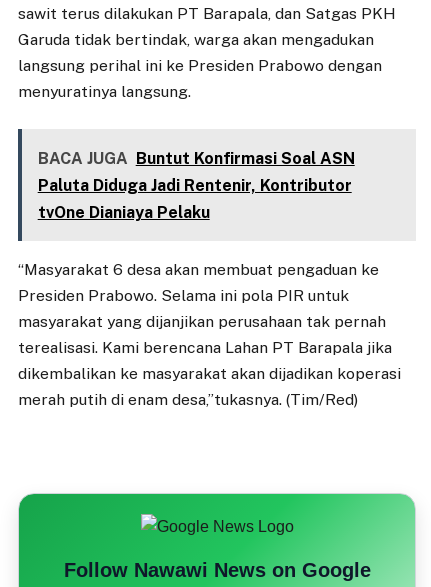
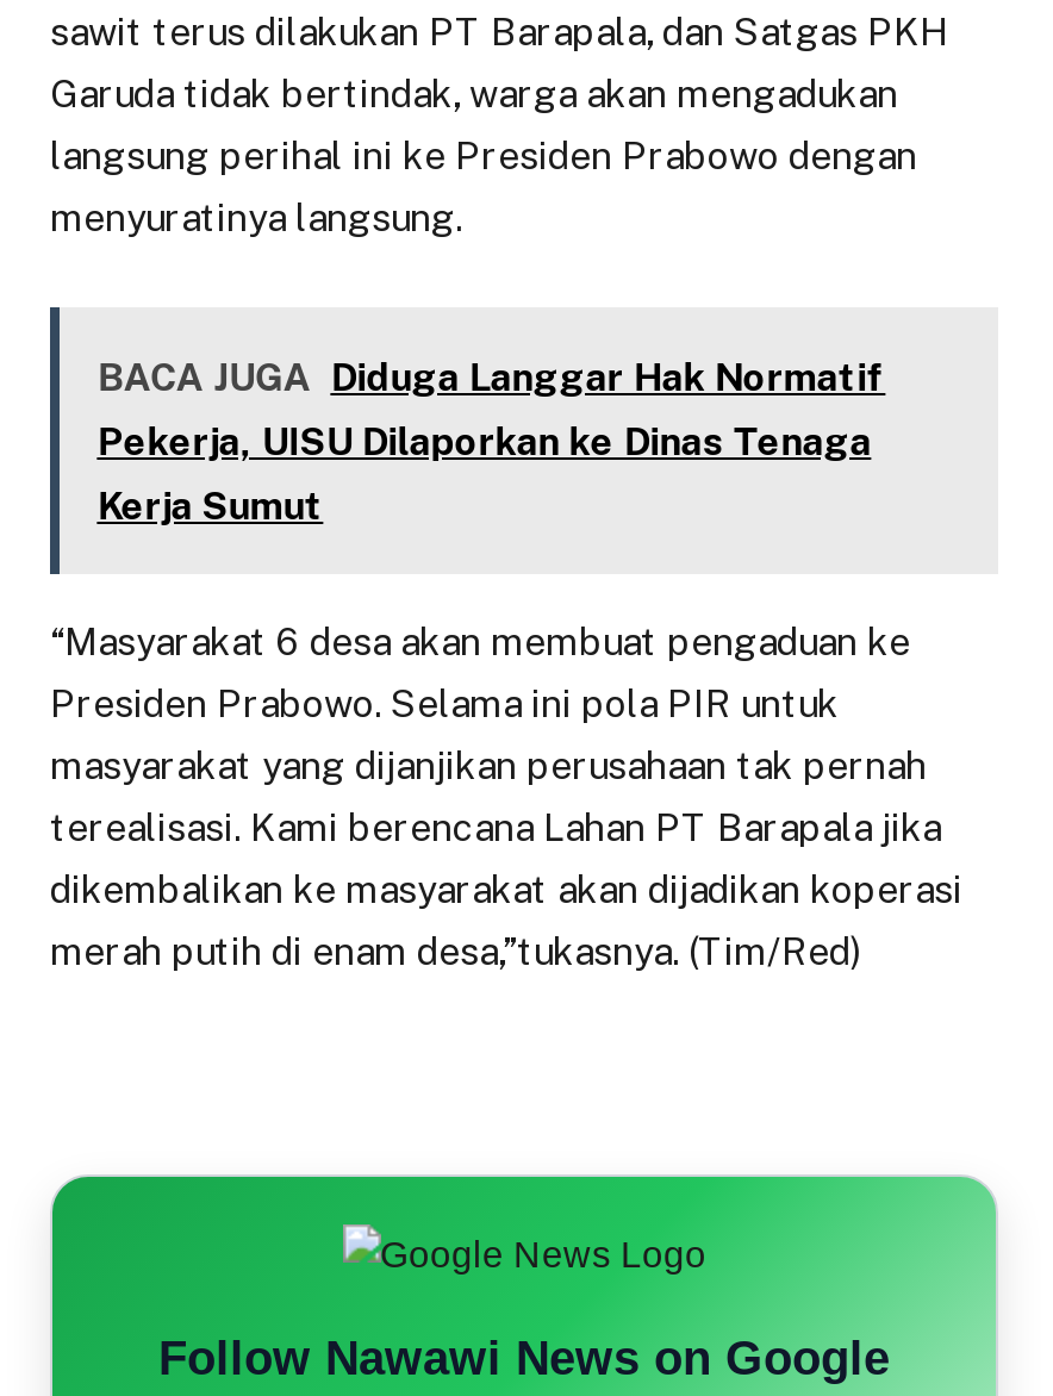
- BACA JUGA Buntut Konfirmasi Soal ASN
- Paluta Diduga Jadi Rentenir, Kontributor
- tvOne Dianiaya Pelaku
+ BACA JUGA Diduga Langgar Hak Normatif
+ Pekerja, UISU Dilaporkan ke Dinas Tenaga
+ Kerja Sumut
